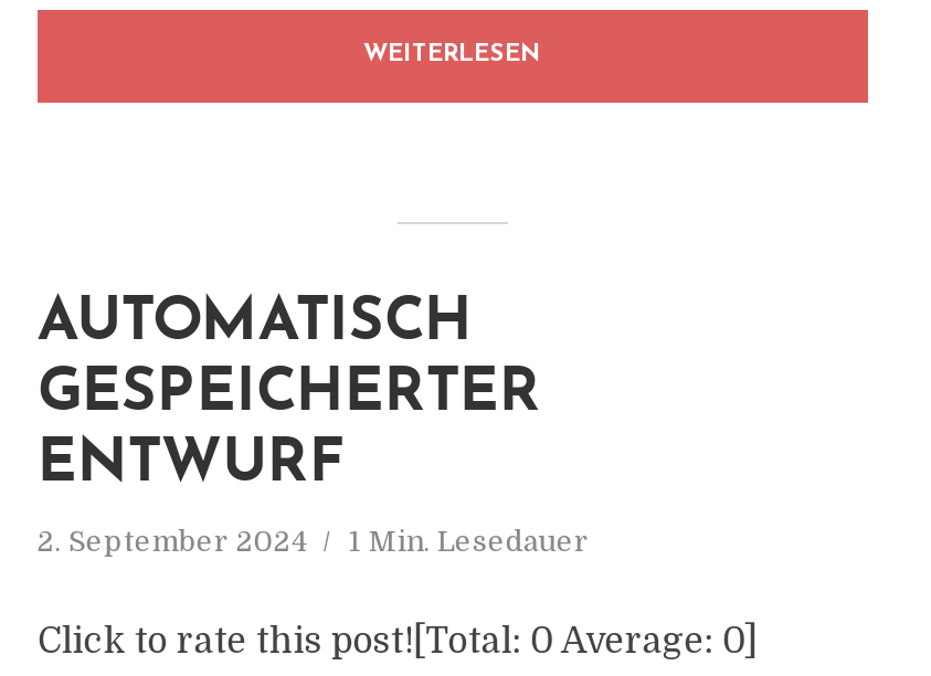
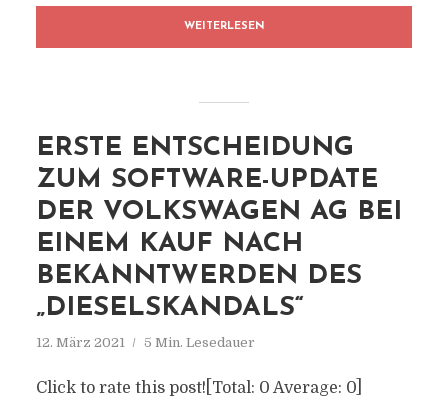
- AUTOMATISCH
- GESPEICHERTER
- ENTWURF
+ ERSTE ENTSCHEIDUNG
+ ZUM SOFTWARE-UPDATE
+ DER VOLKSWAGEN AG BEI
+ EINEM KAUF NACH
+ BEKANNTWERDEN DES
+ „DIESELSKANDALS“

- 2. September 2024
- 1 Min. Lesedauer
+ 12. März 2021
+ 5 Min. Lesedauer
